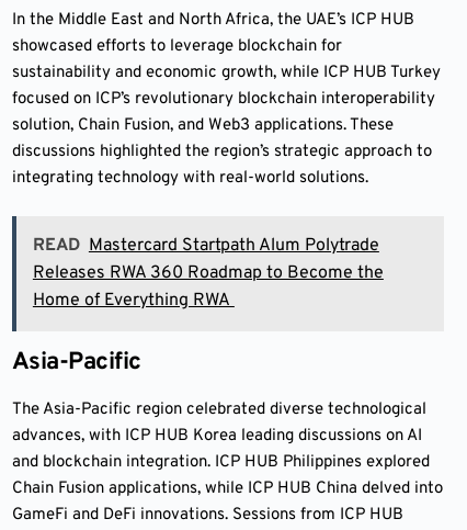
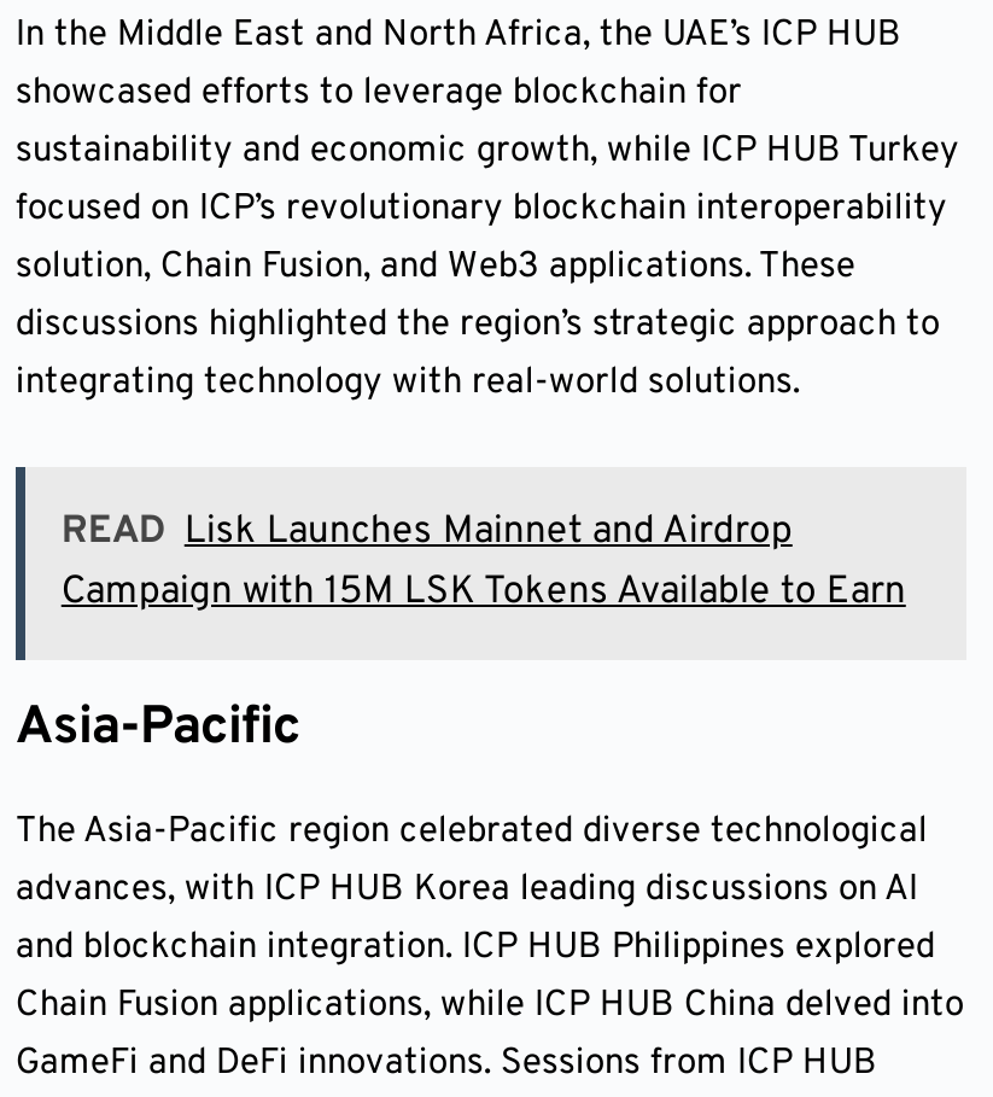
- READ Mastercard Startpath Alum Polytrade
- Releases RWA 360 Roadmap to Become the
- Home of Everything RWA
+ READ Lisk Launches Mainnet and Airdrop
+ Campaign with 15M LSK Tokens Available to Earn
